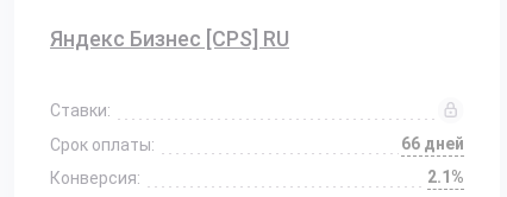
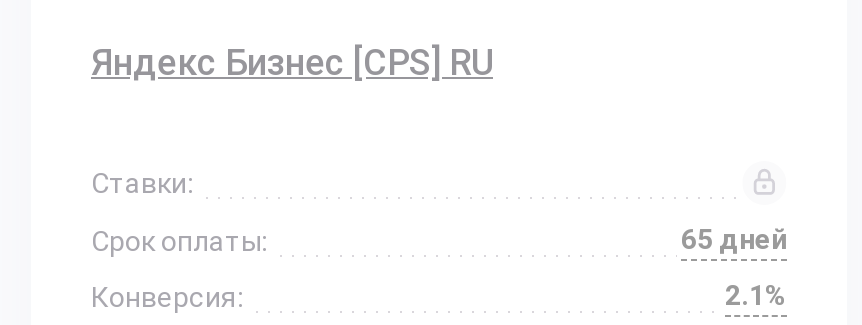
- 66 дней
+ 65 дней
